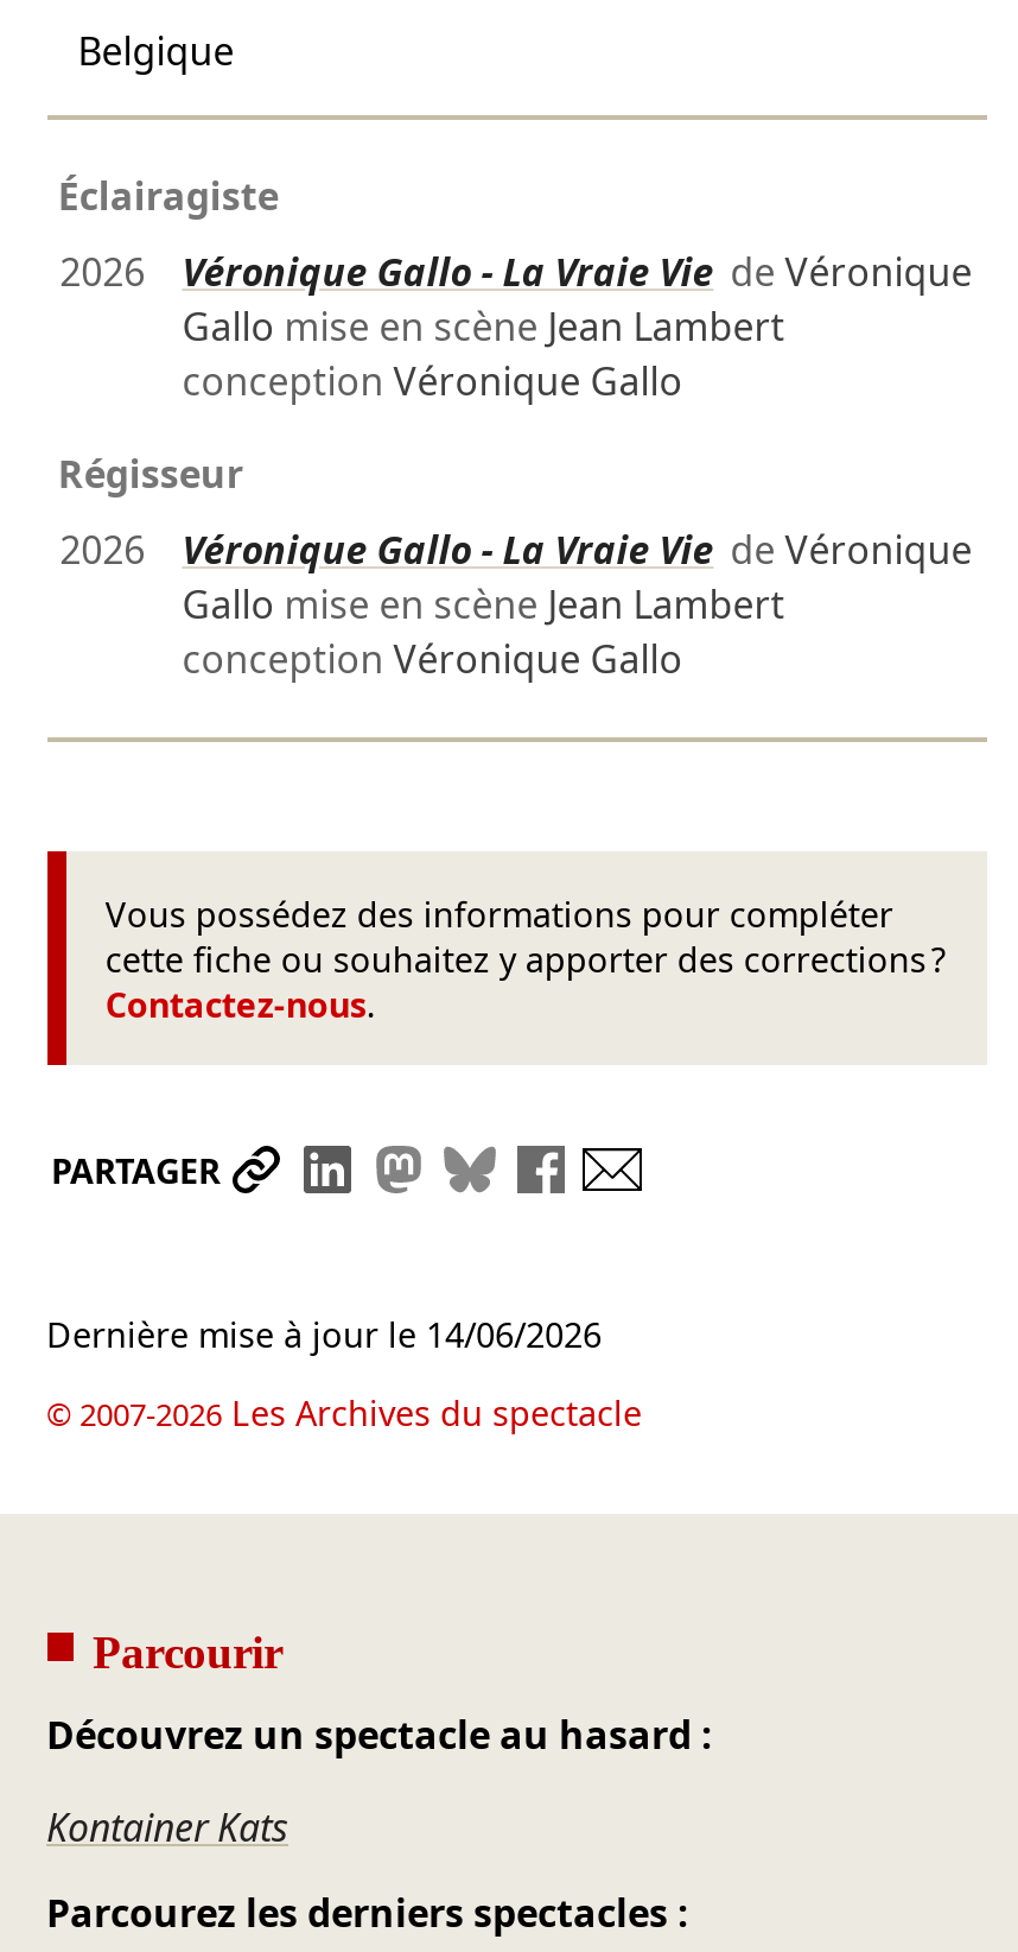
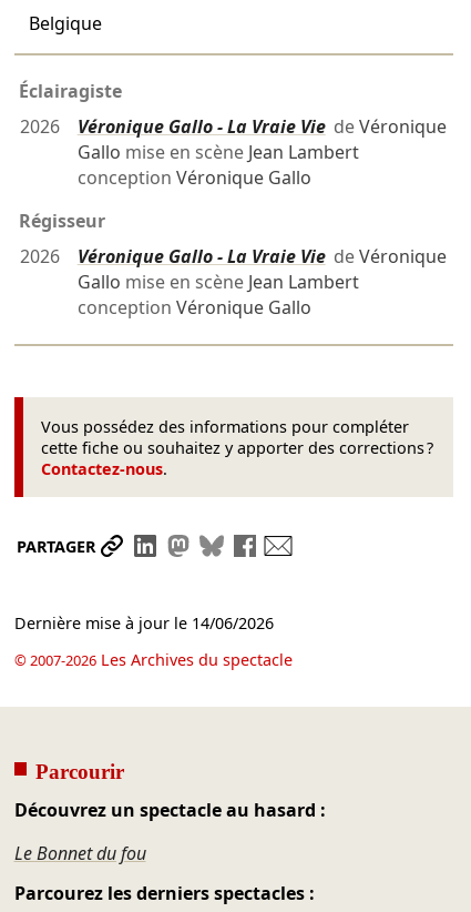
- Kontainer Kats
+ Le Bonnet du fou
